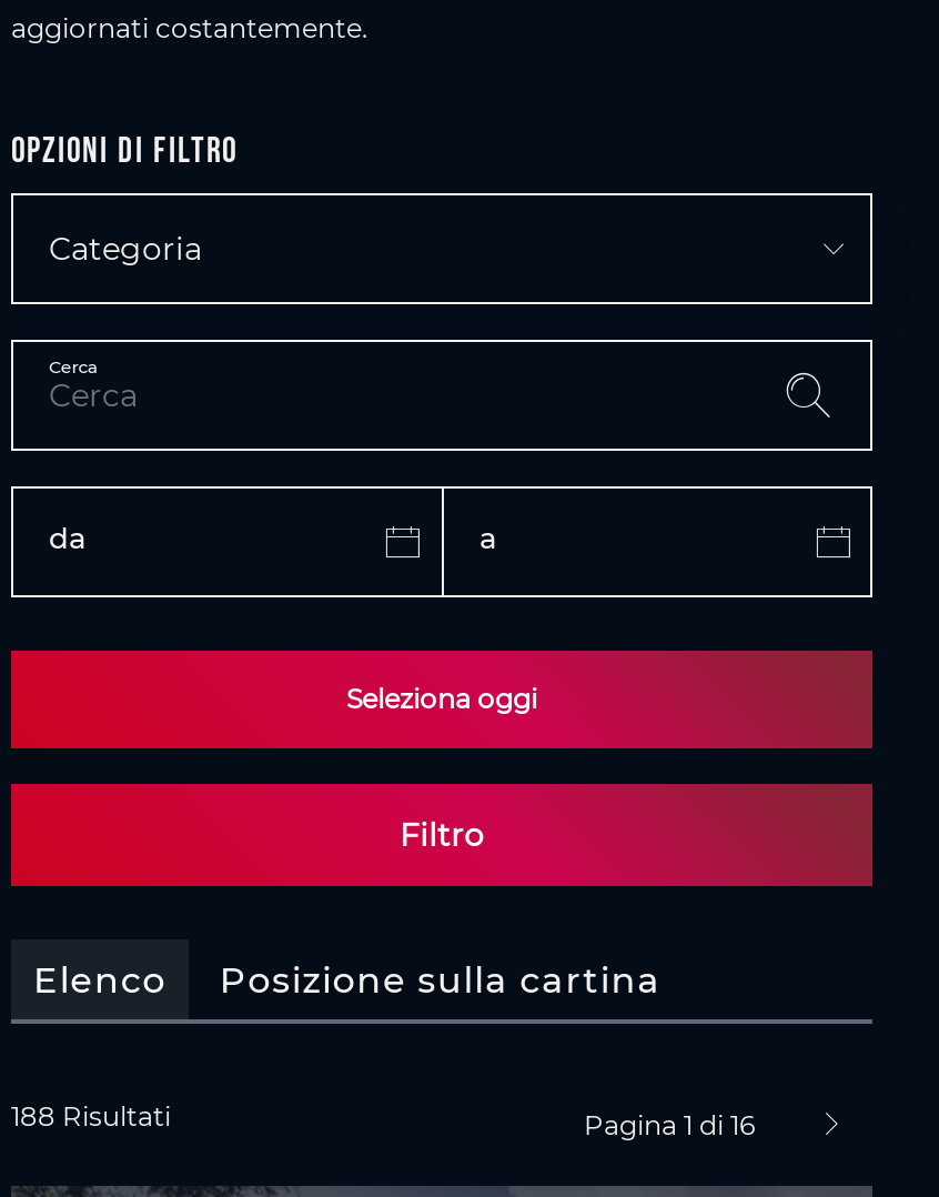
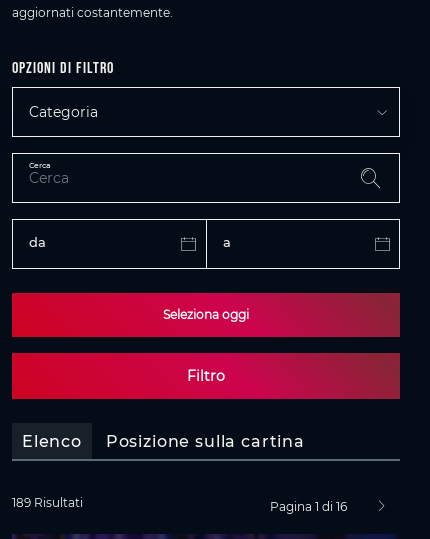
- 188 Risultati
+ 189 Risultati
